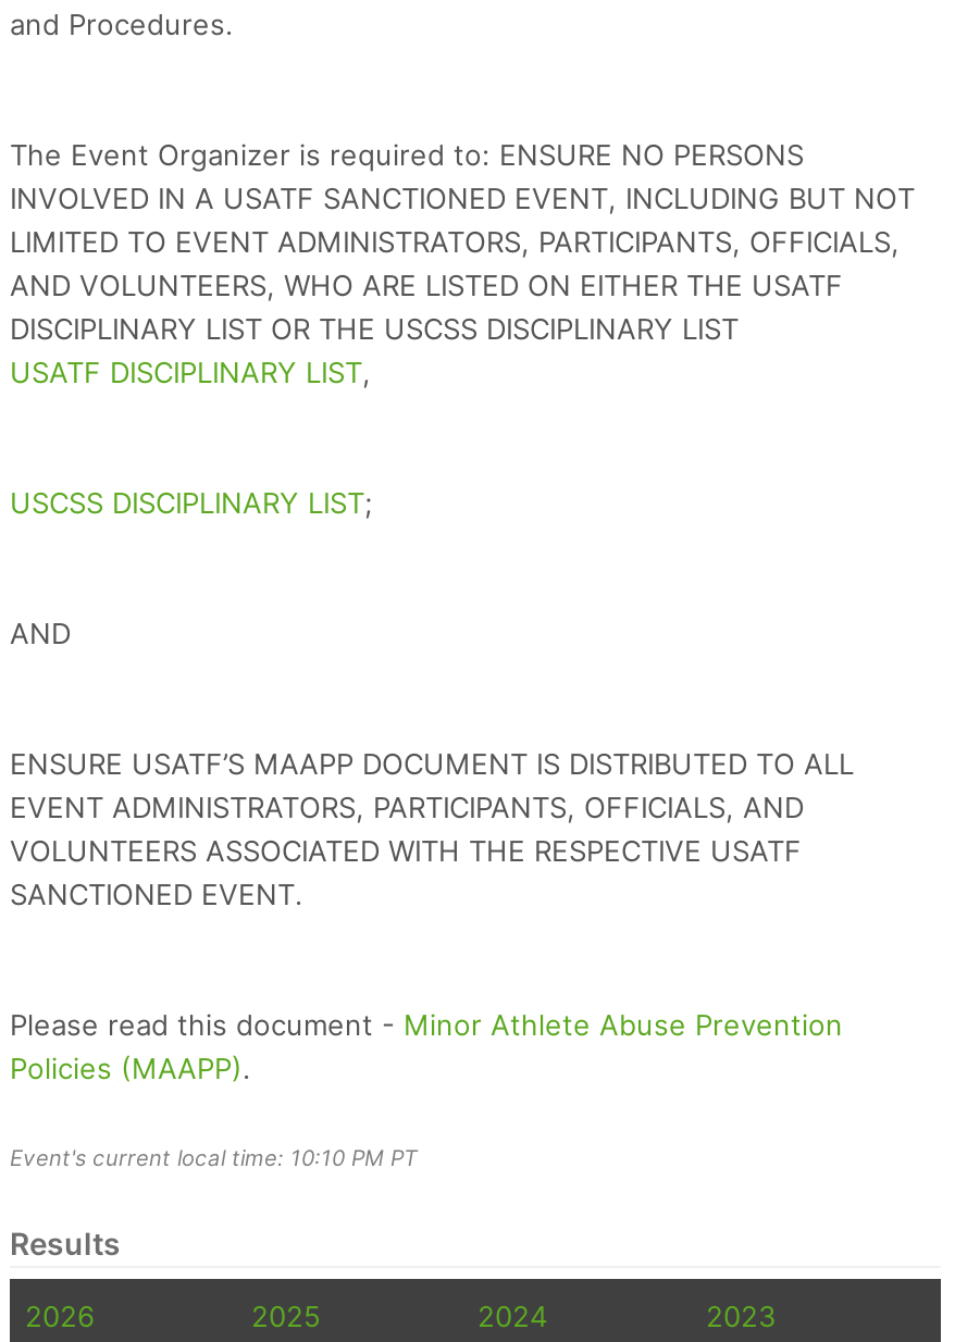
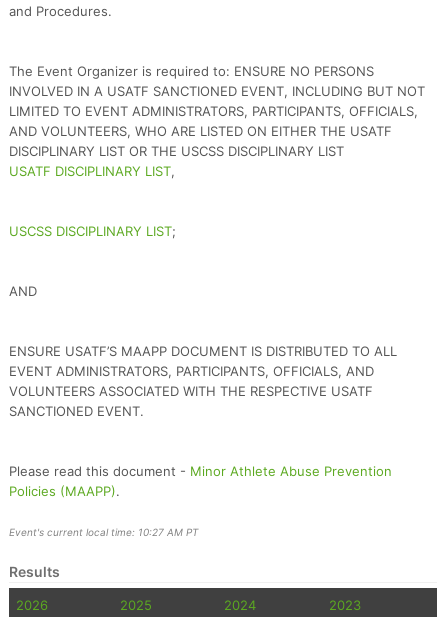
- Event's current local time: 10:10 PM PT
+ Event's current local time: 10:27 AM PT
